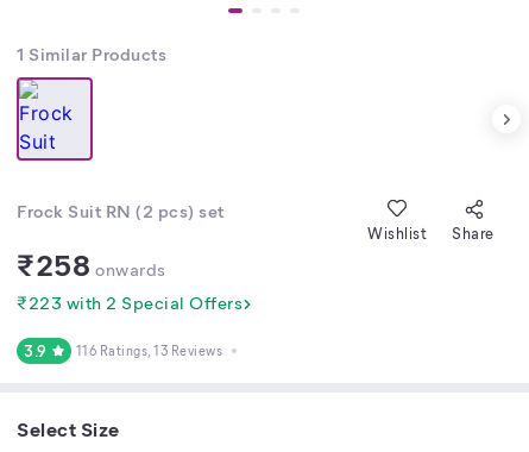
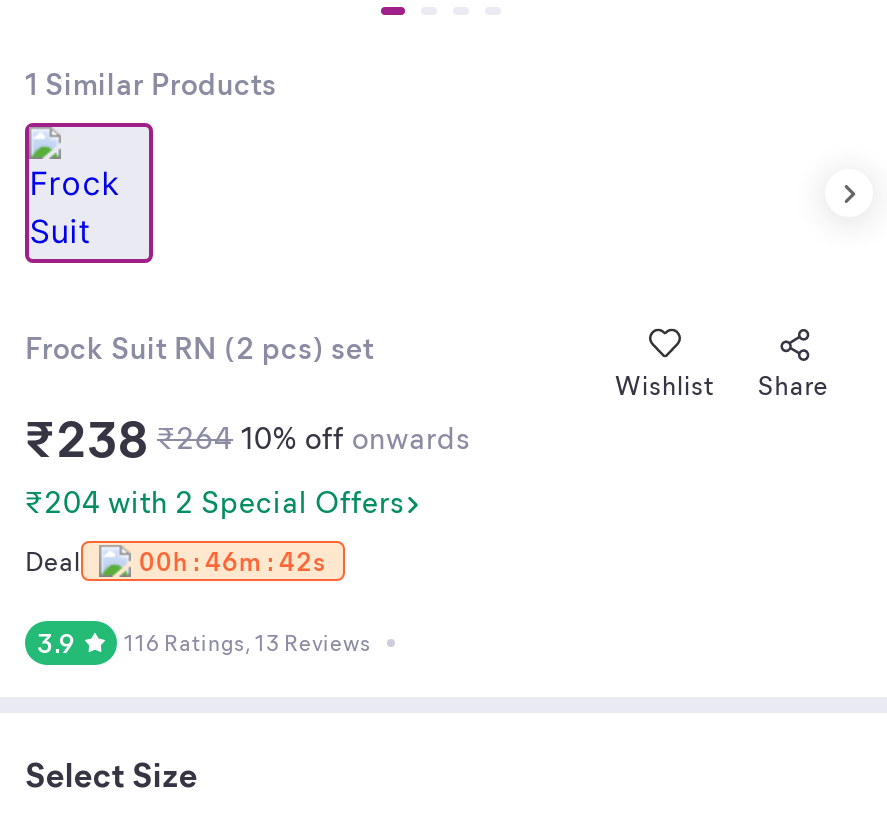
- ₹258 onwards
- ₹223 with 2 Special Offers
+ ₹238 ₹264 10% off onwards
+ ₹204 with 2 Special Offers
+ Deal
+ 00h : 46m : 42s
